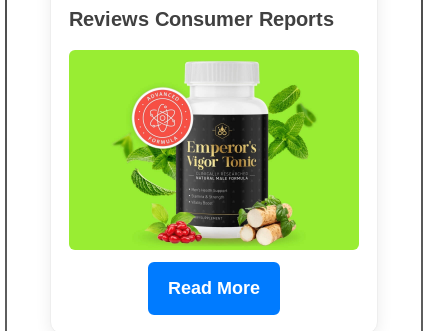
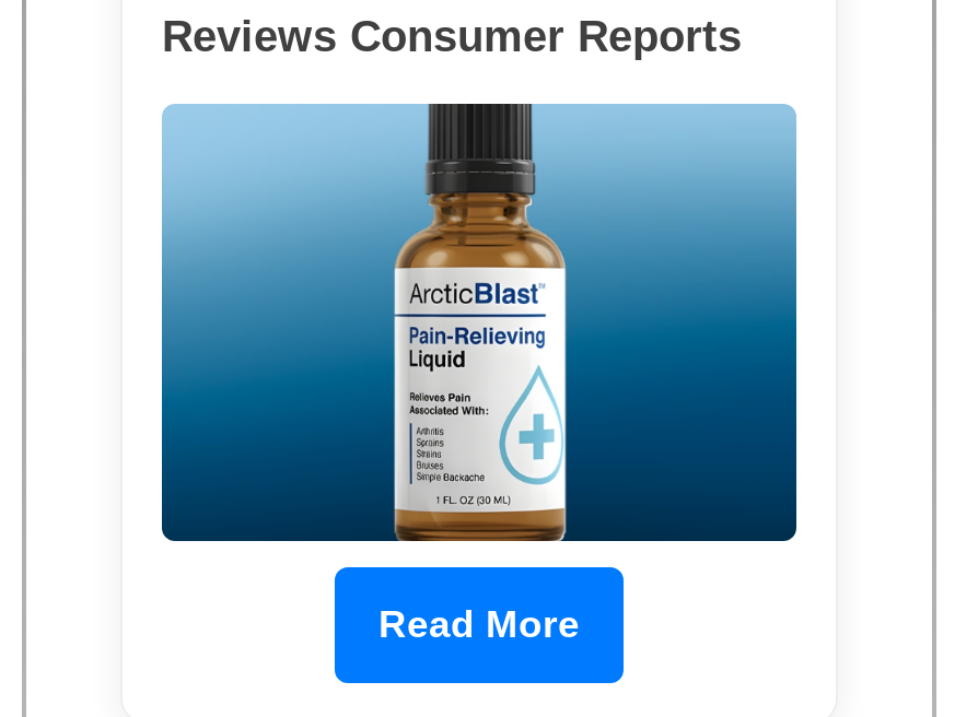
- [image]
+ [image]
